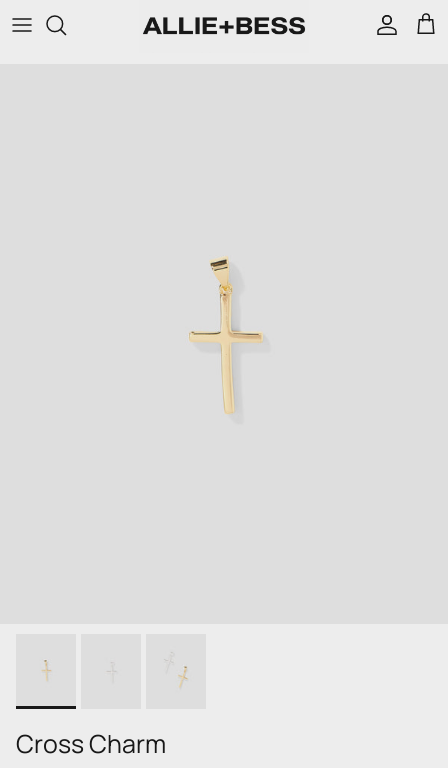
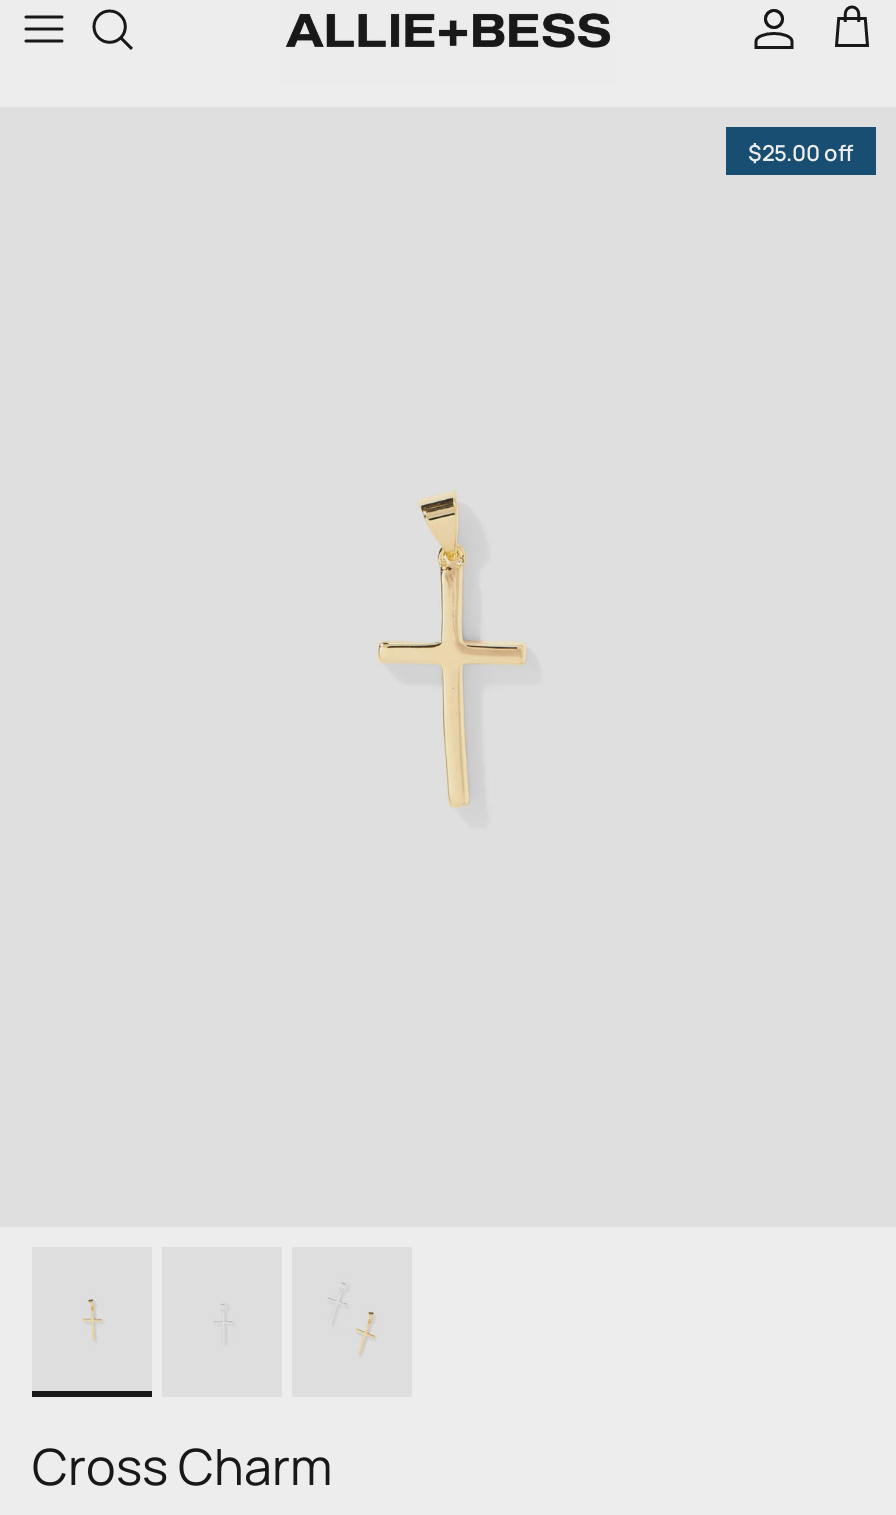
+ $25.00 off
